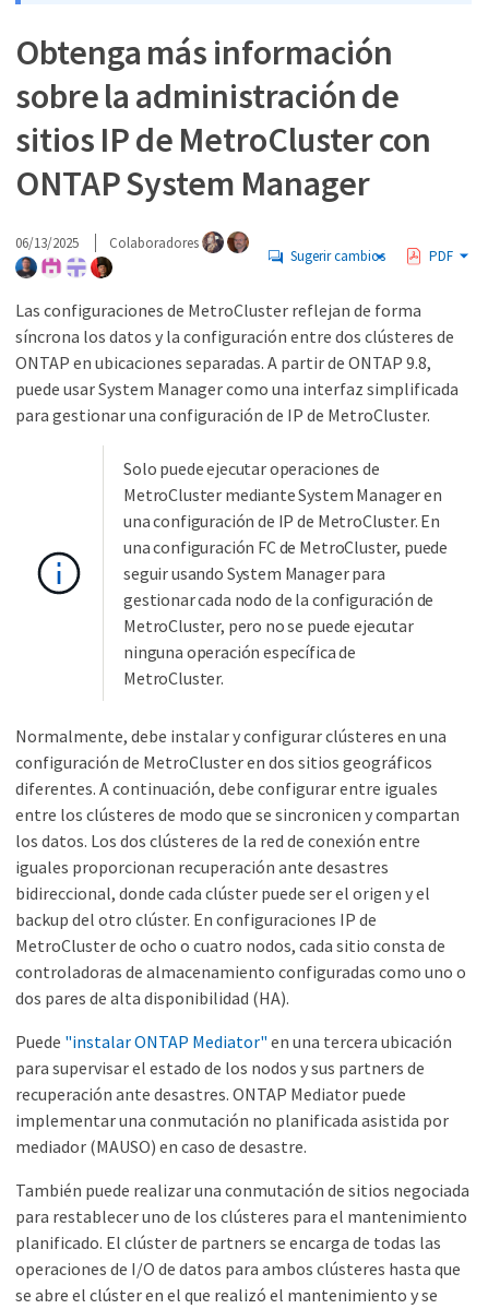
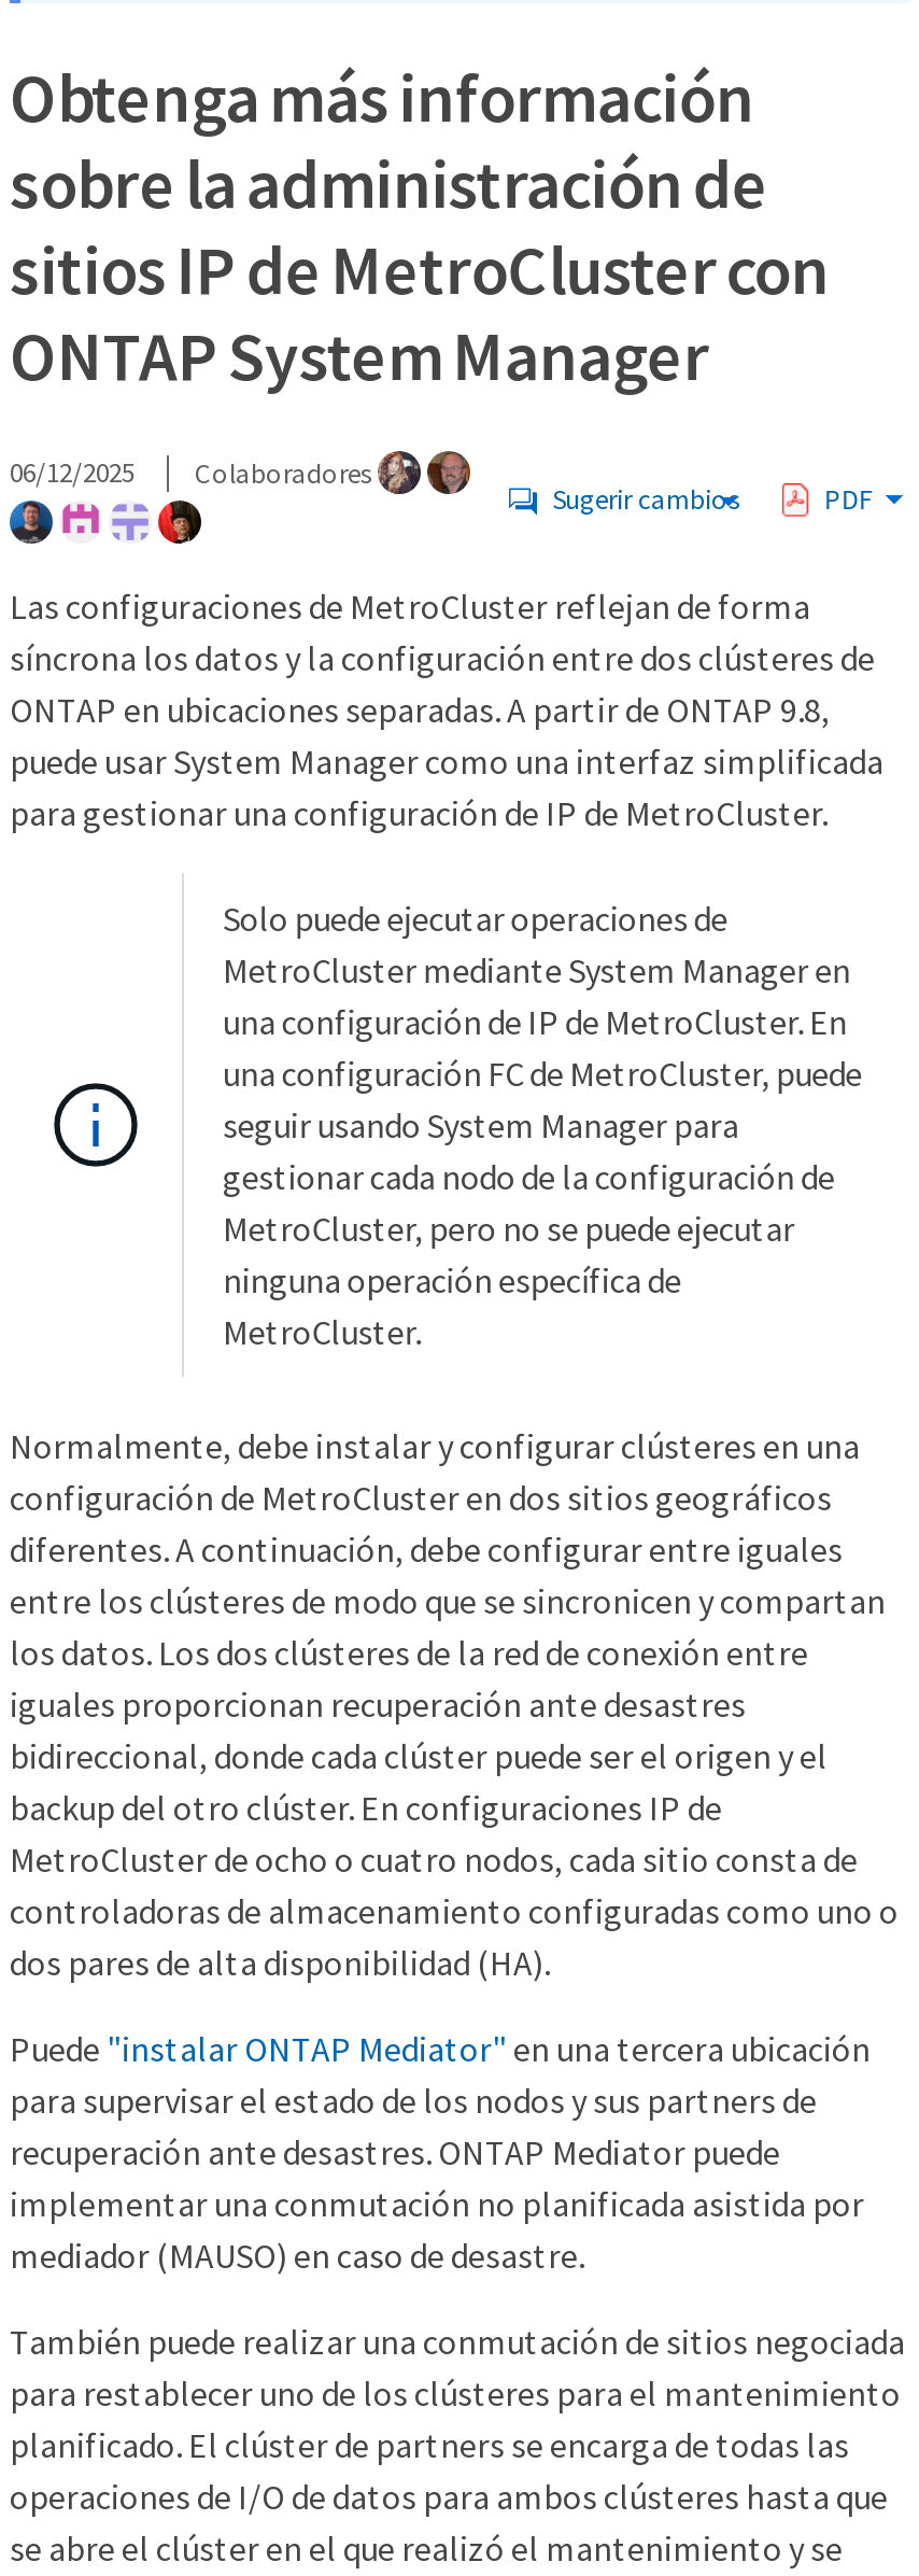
- 06/13/2025 Colaboradores
+ 06/12/2025 Colaboradores
